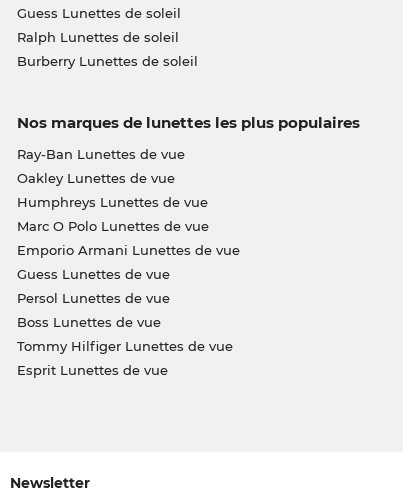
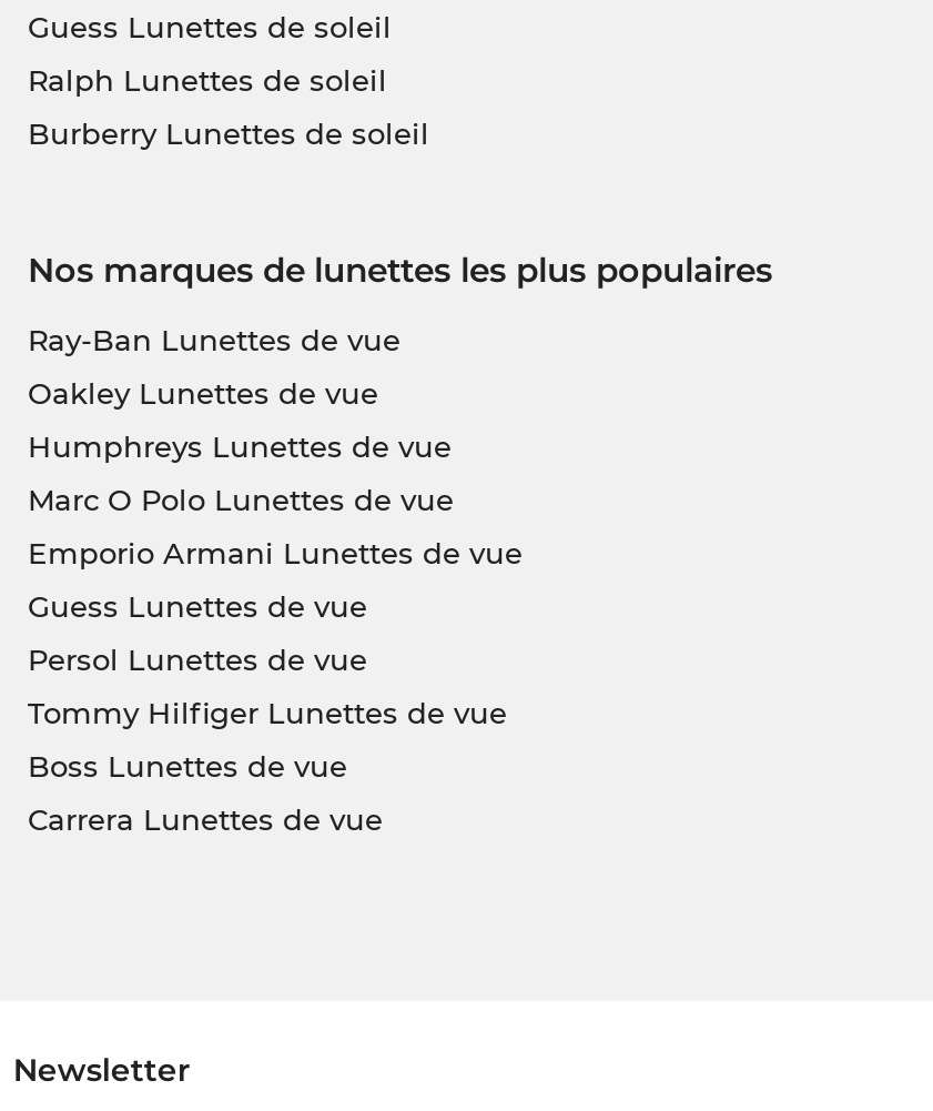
moved down: Boss Lunettes de vue

moved up: Tommy Hilfiger Lunettes de vue

- Esprit Lunettes de vue
+ Carrera Lunettes de vue
